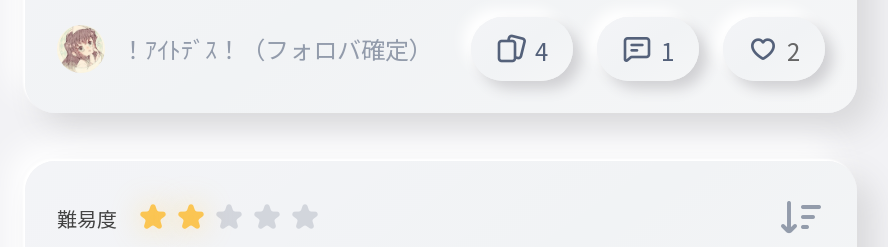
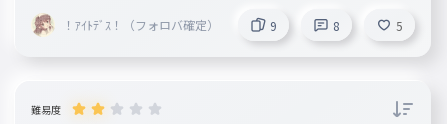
- 4
+ 9

- 1
+ 8

- 2
+ 5
